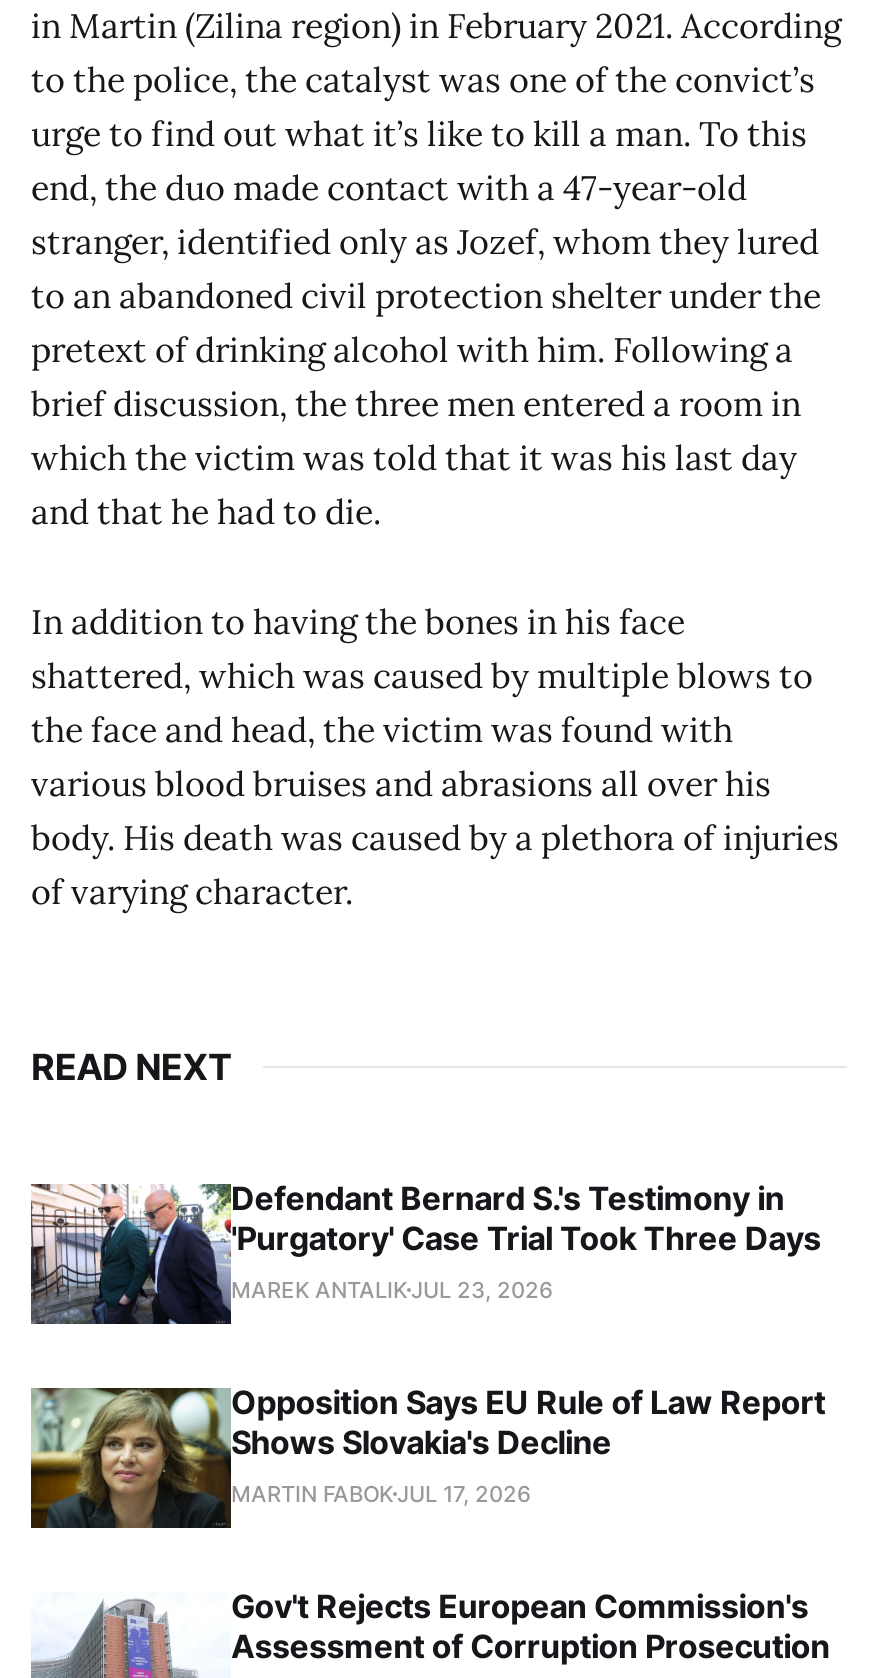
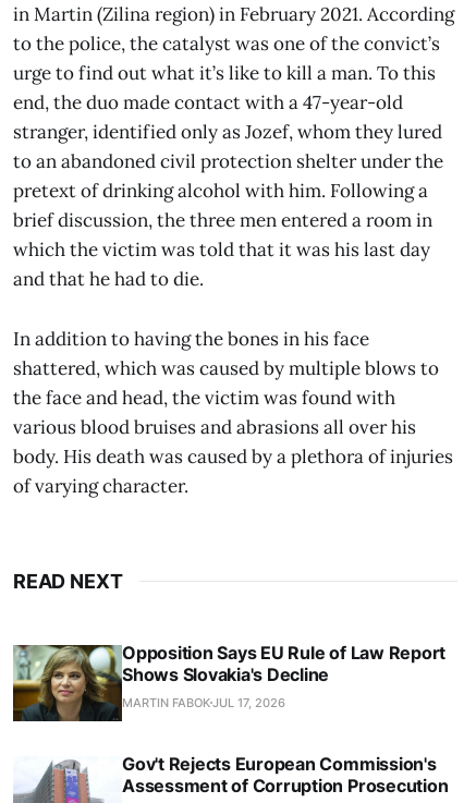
- [image]
- Defendant Bernard S.'s Testimony in
- 'Purgatory' Case Trial Took Three Days
- MAREK ANTALIK JUL 23, 2026
